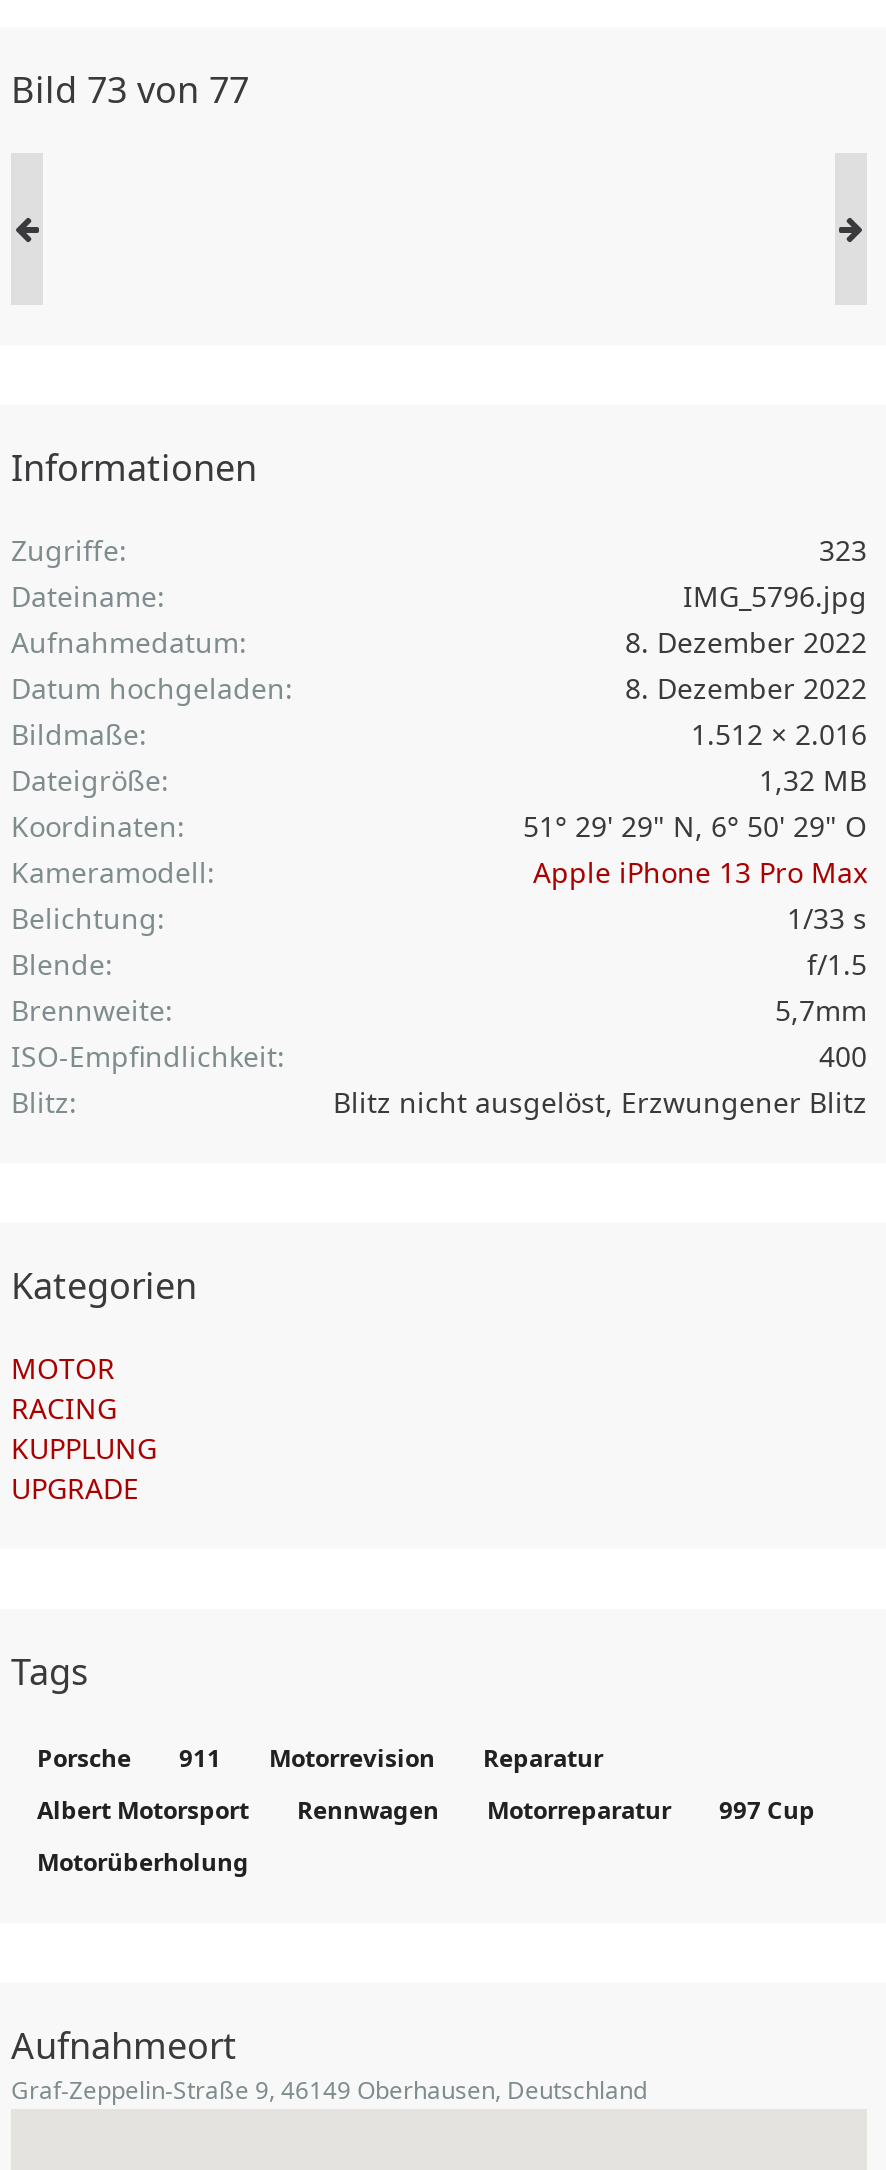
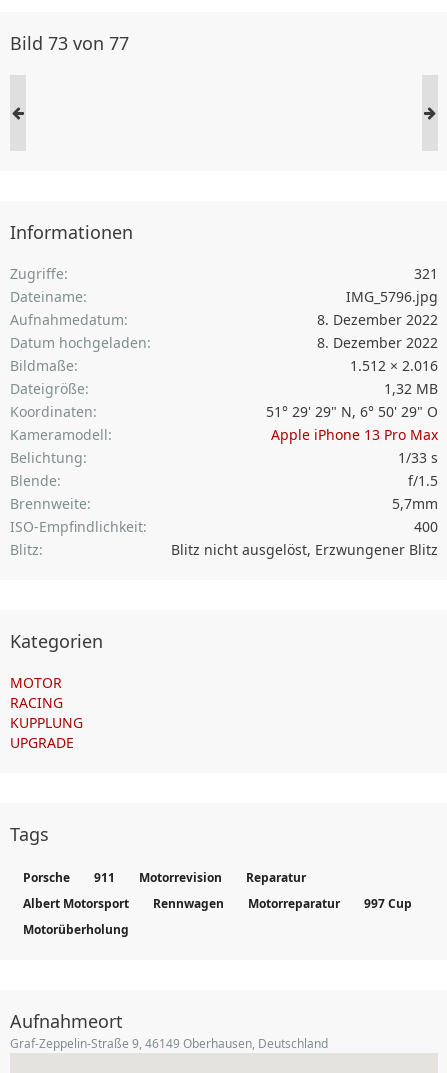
- 323
+ 321
